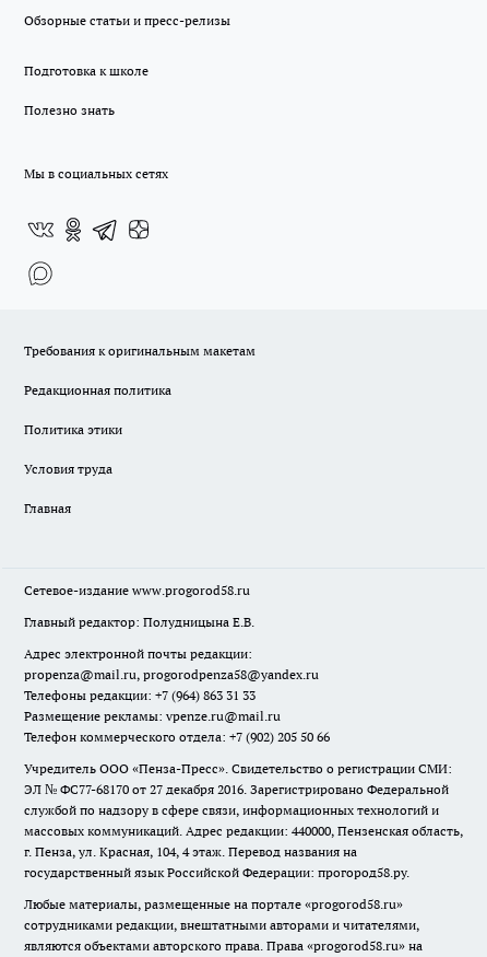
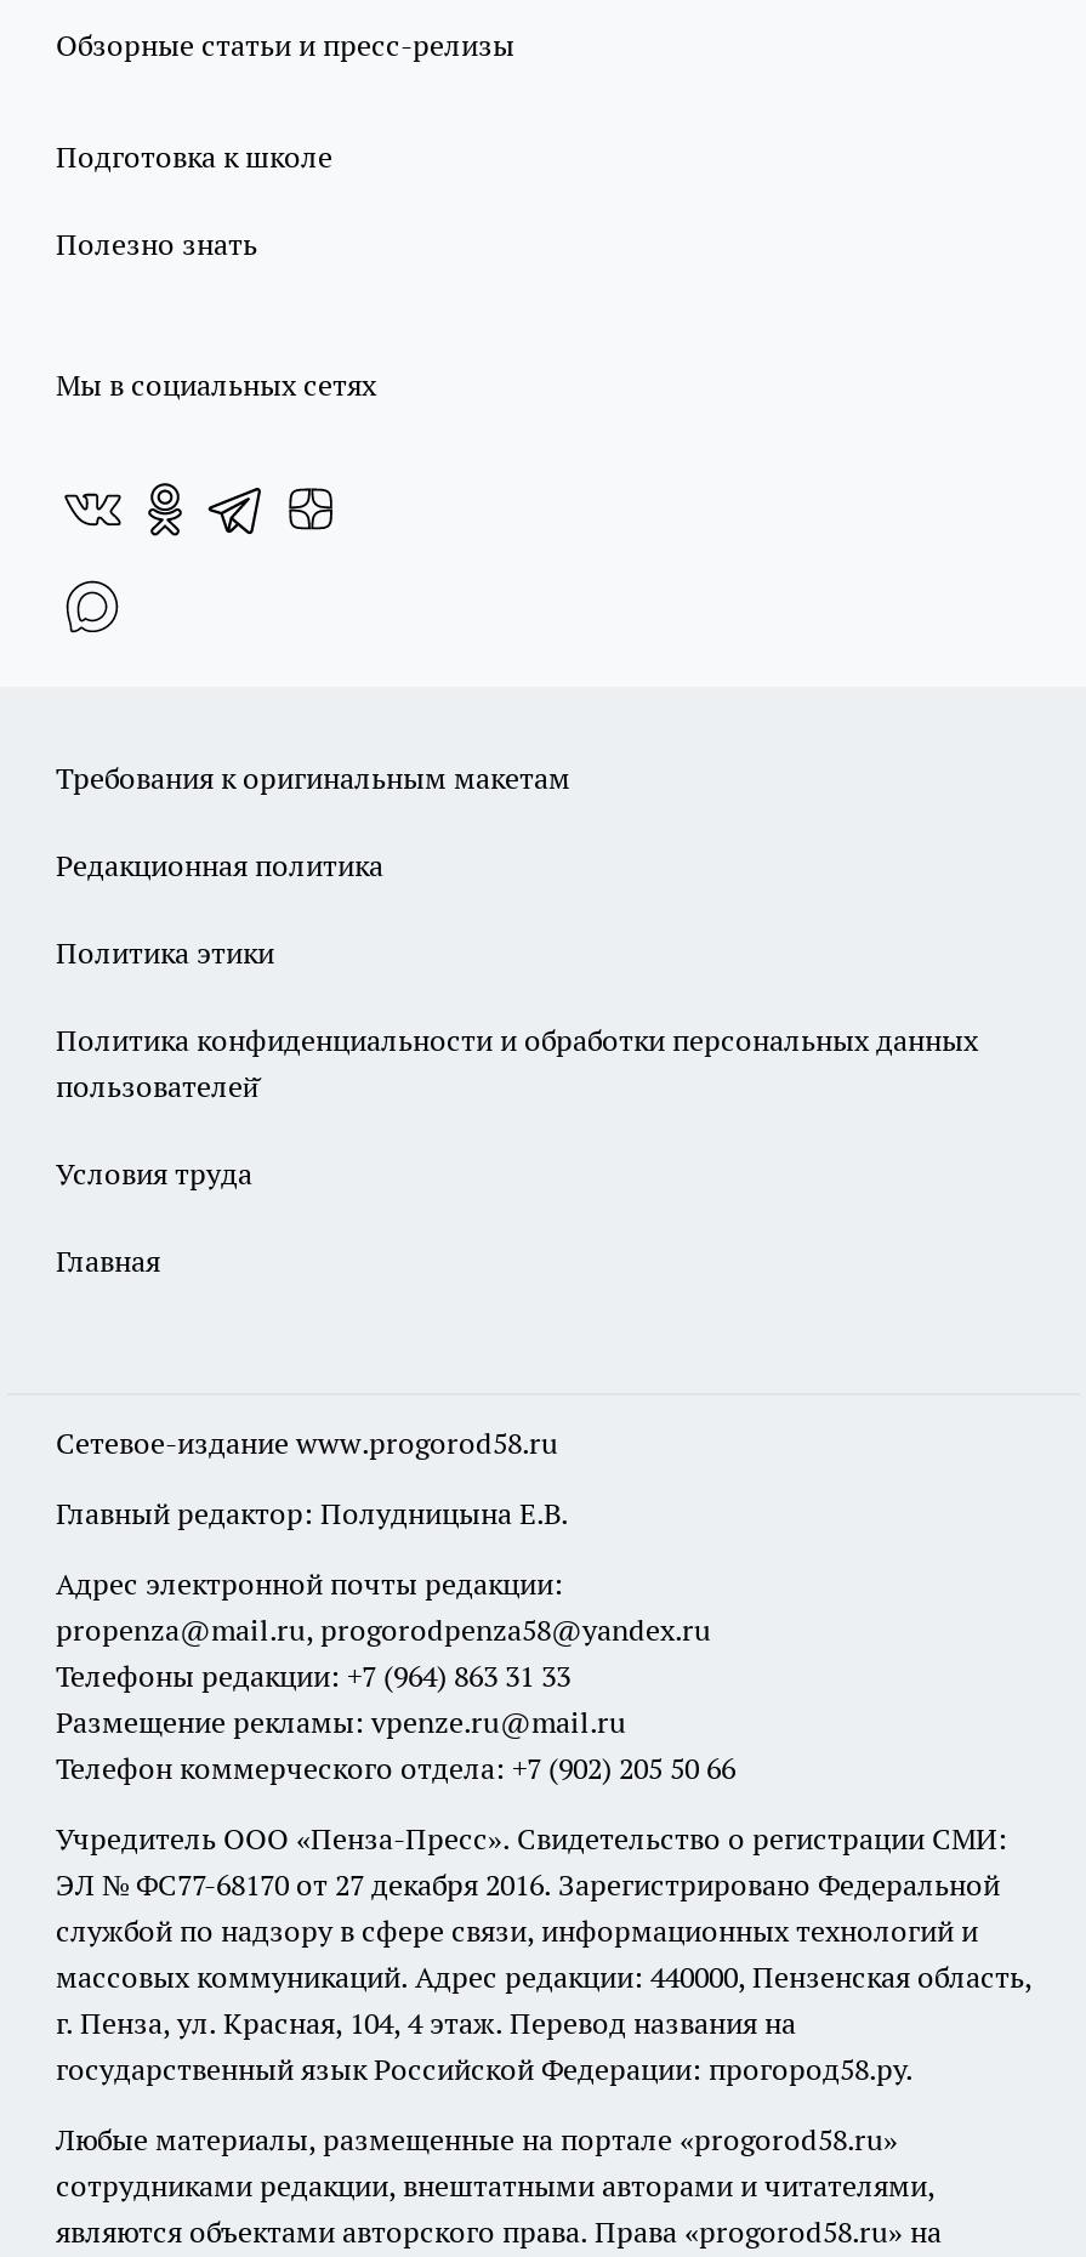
+ Политика конфиденциальности и обработки персональных данных
+ пользователей̆
